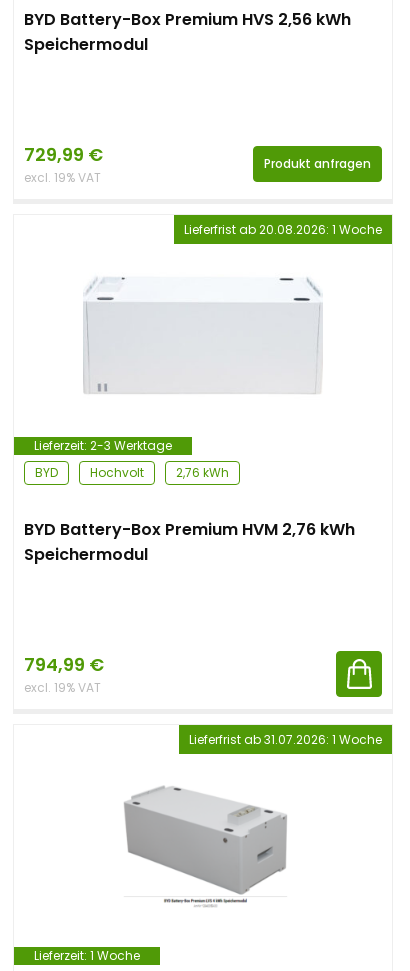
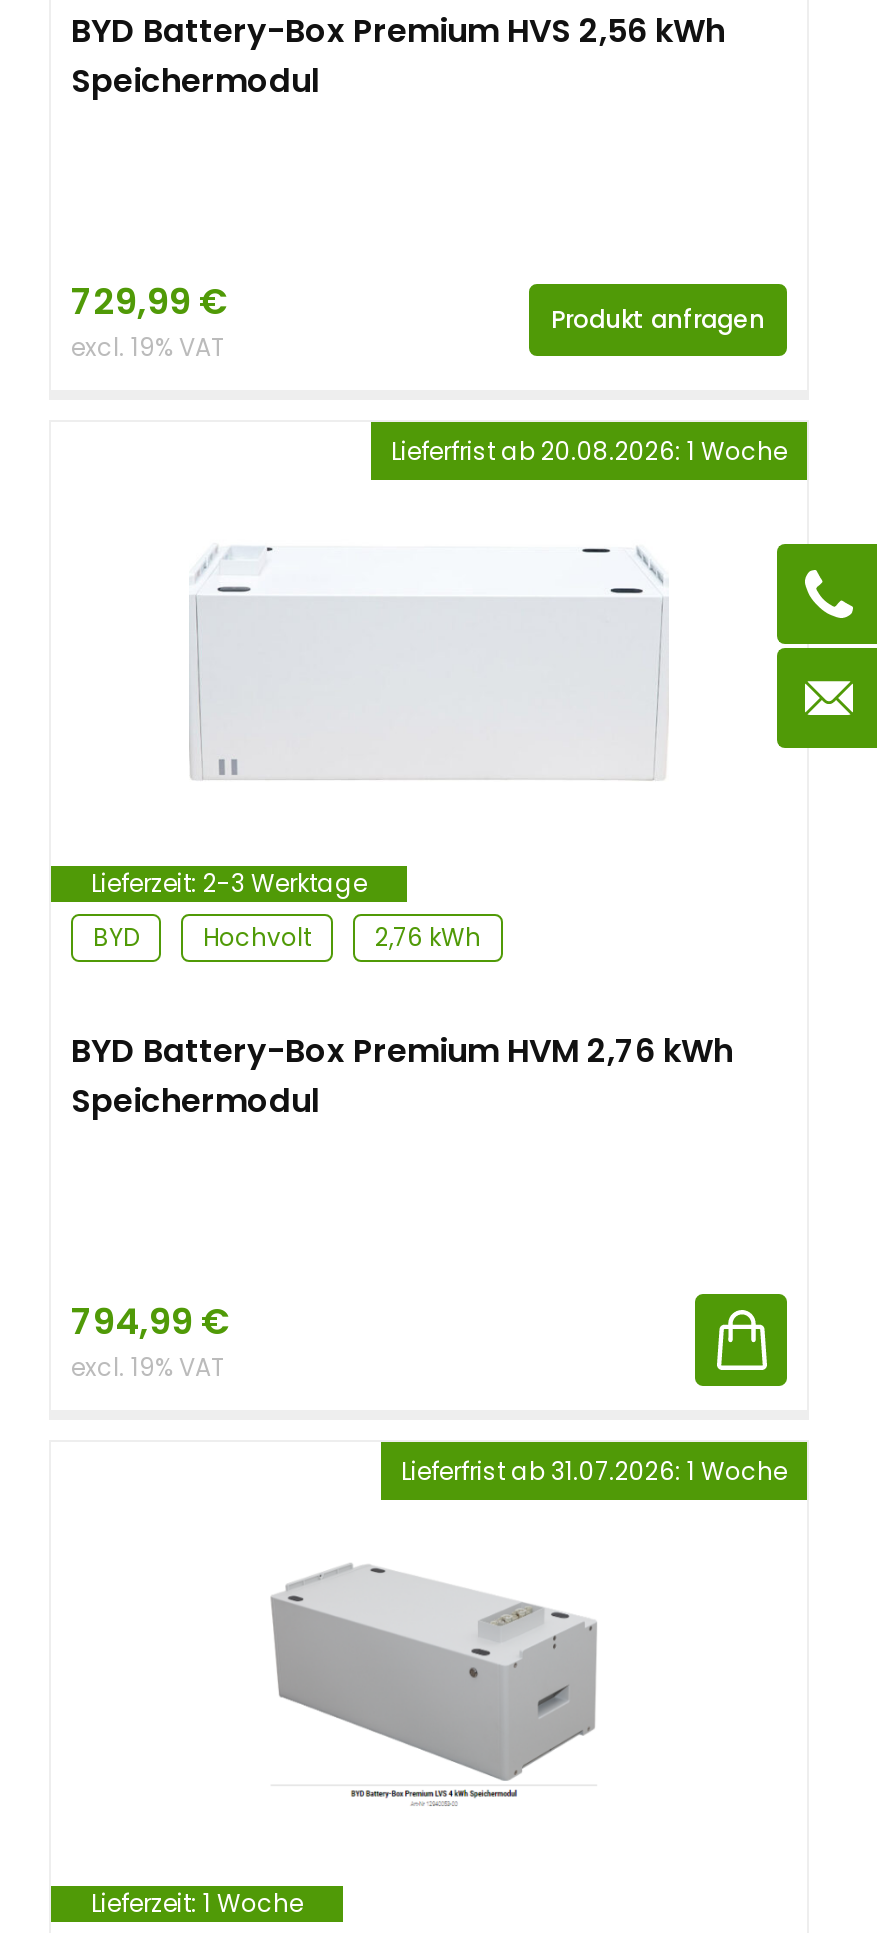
+ [image]
